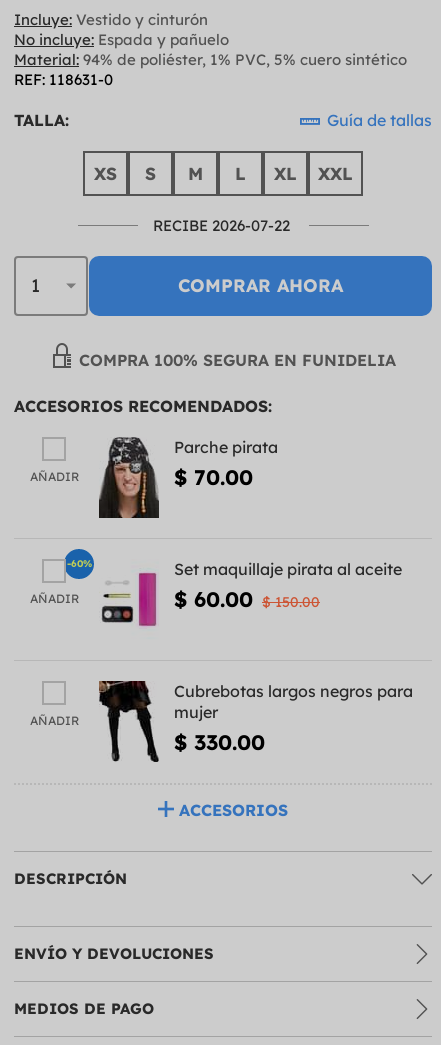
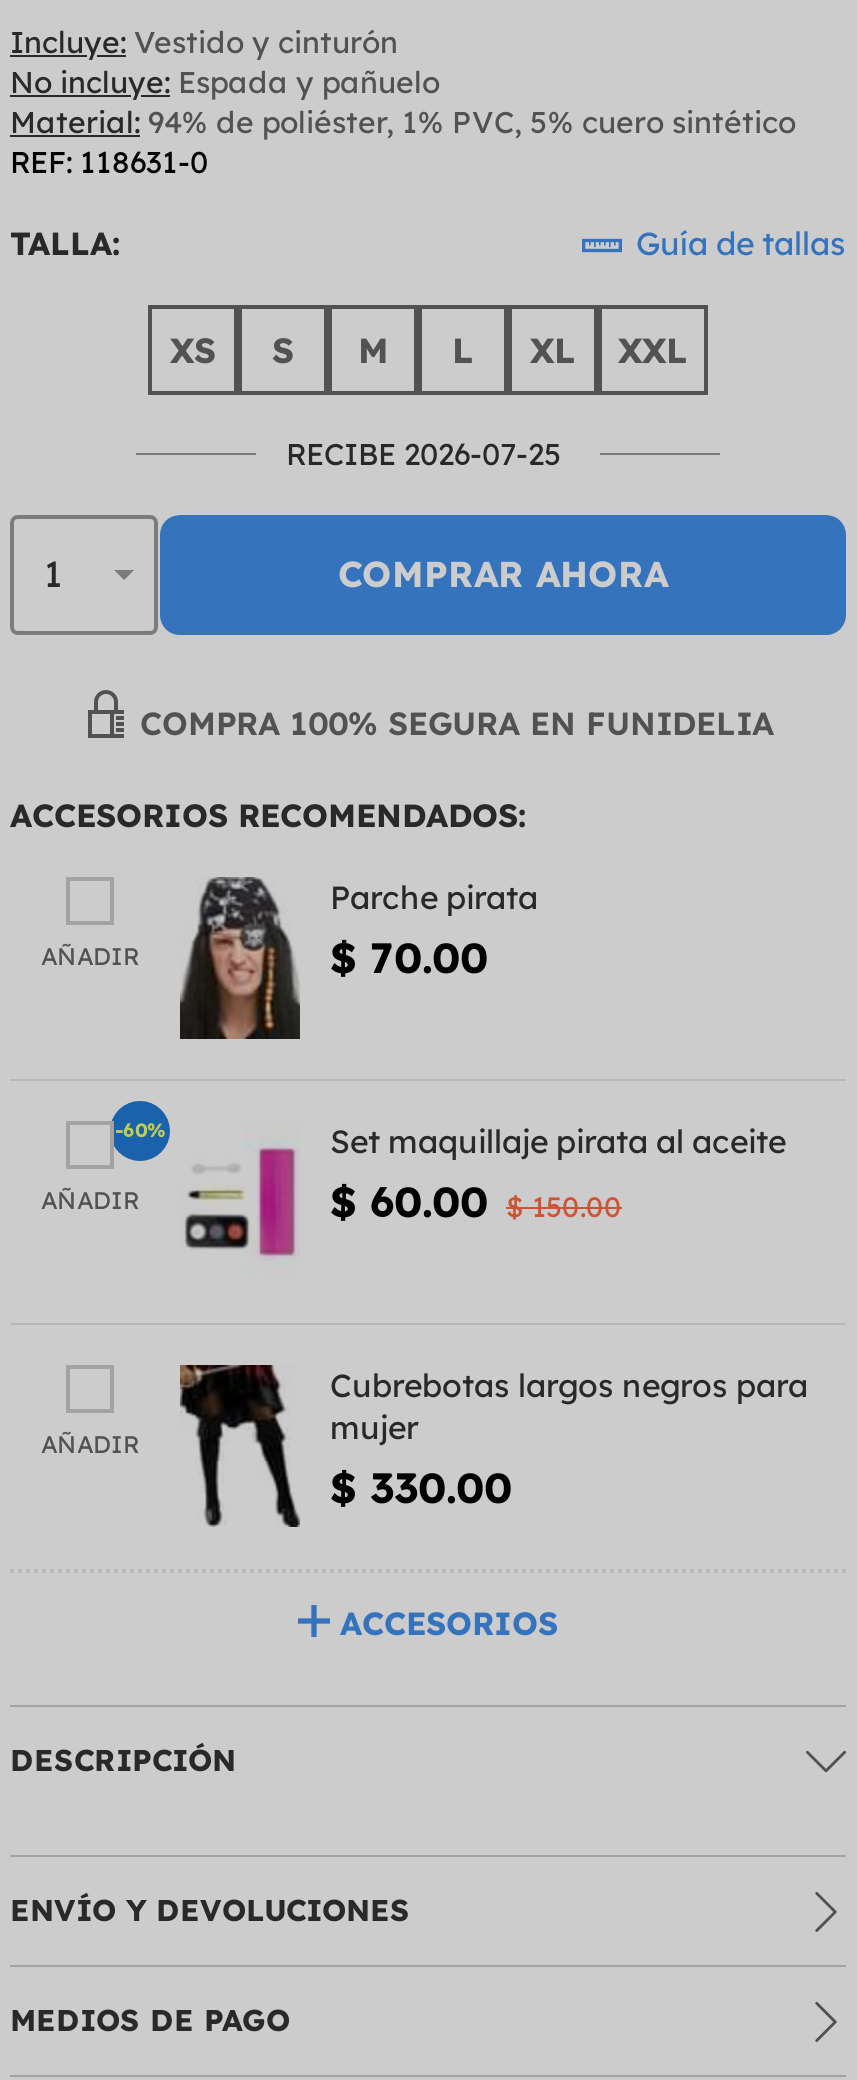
- RECIBE 2026-07-22
+ RECIBE 2026-07-25
